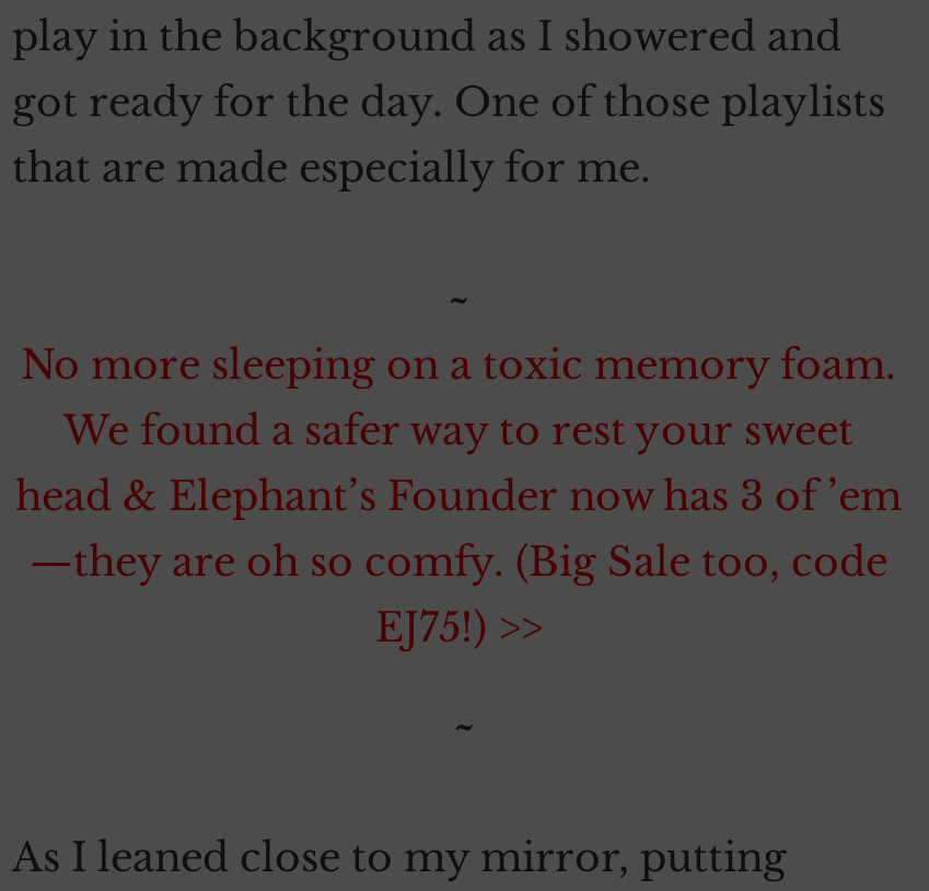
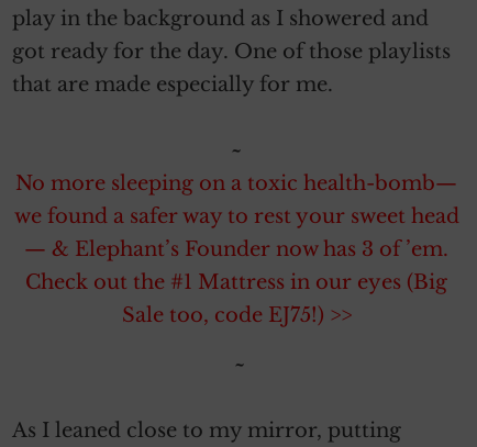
- No more sleeping on a toxic memory foam.
- We found a safer way to rest your sweet
- head & Elephant’s Founder now has 3 of ’em
- —they are oh so comfy. (Big Sale too, code
- EJ75!) >>
+ No more sleeping on a toxic health-bomb—
+ we found a safer way to rest your sweet head
+ — & Elephant’s Founder now has 3 of ’em.
+ Check out the #1 Mattress in our eyes (Big
+ Sale too, code EJ75!) >>
